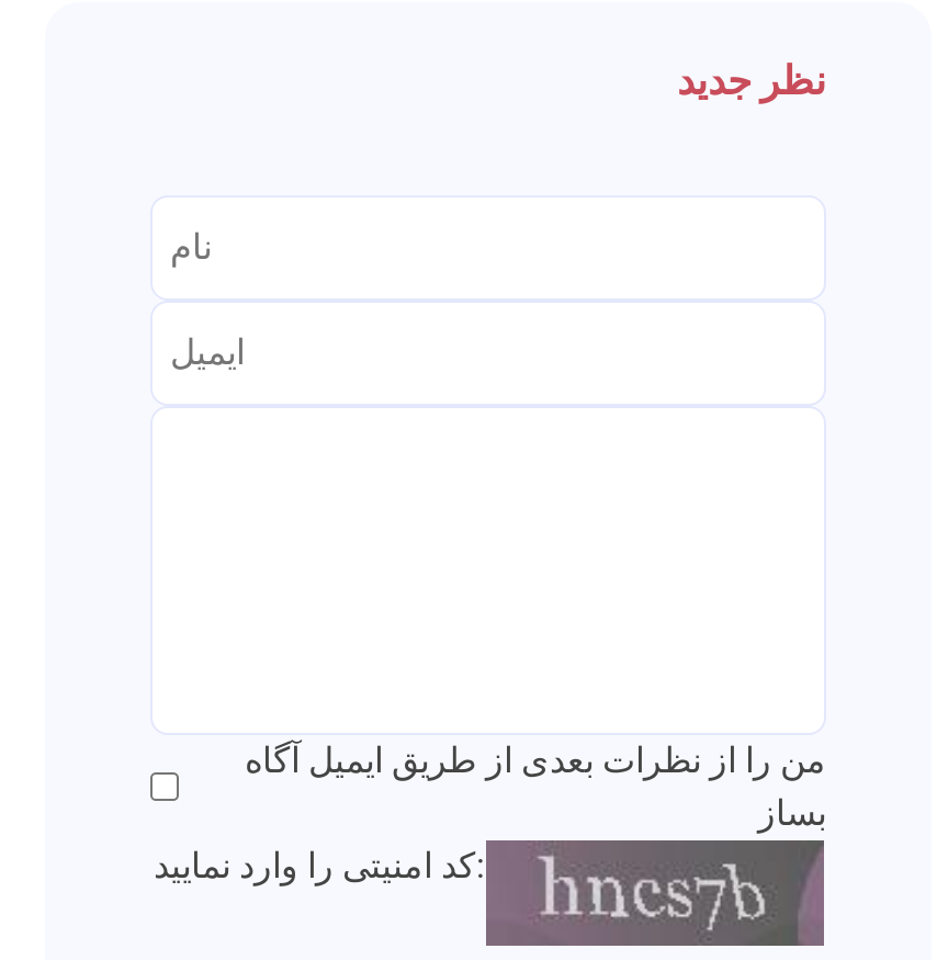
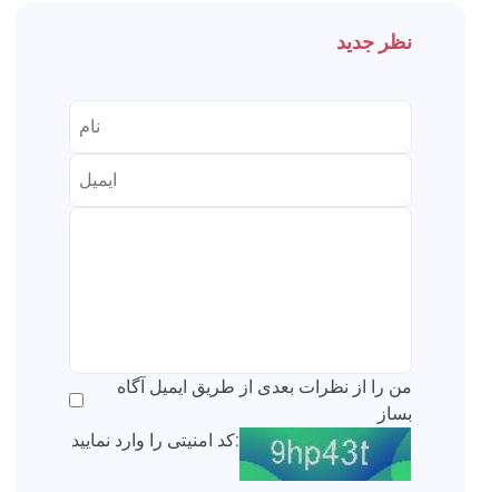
- [image]
+ [image]
